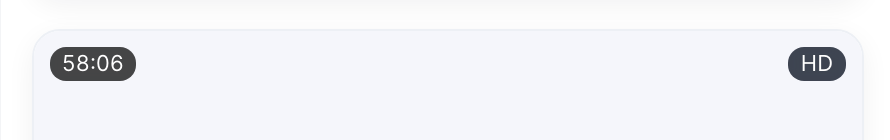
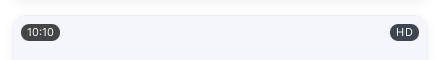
- 58:06
+ 10:10
